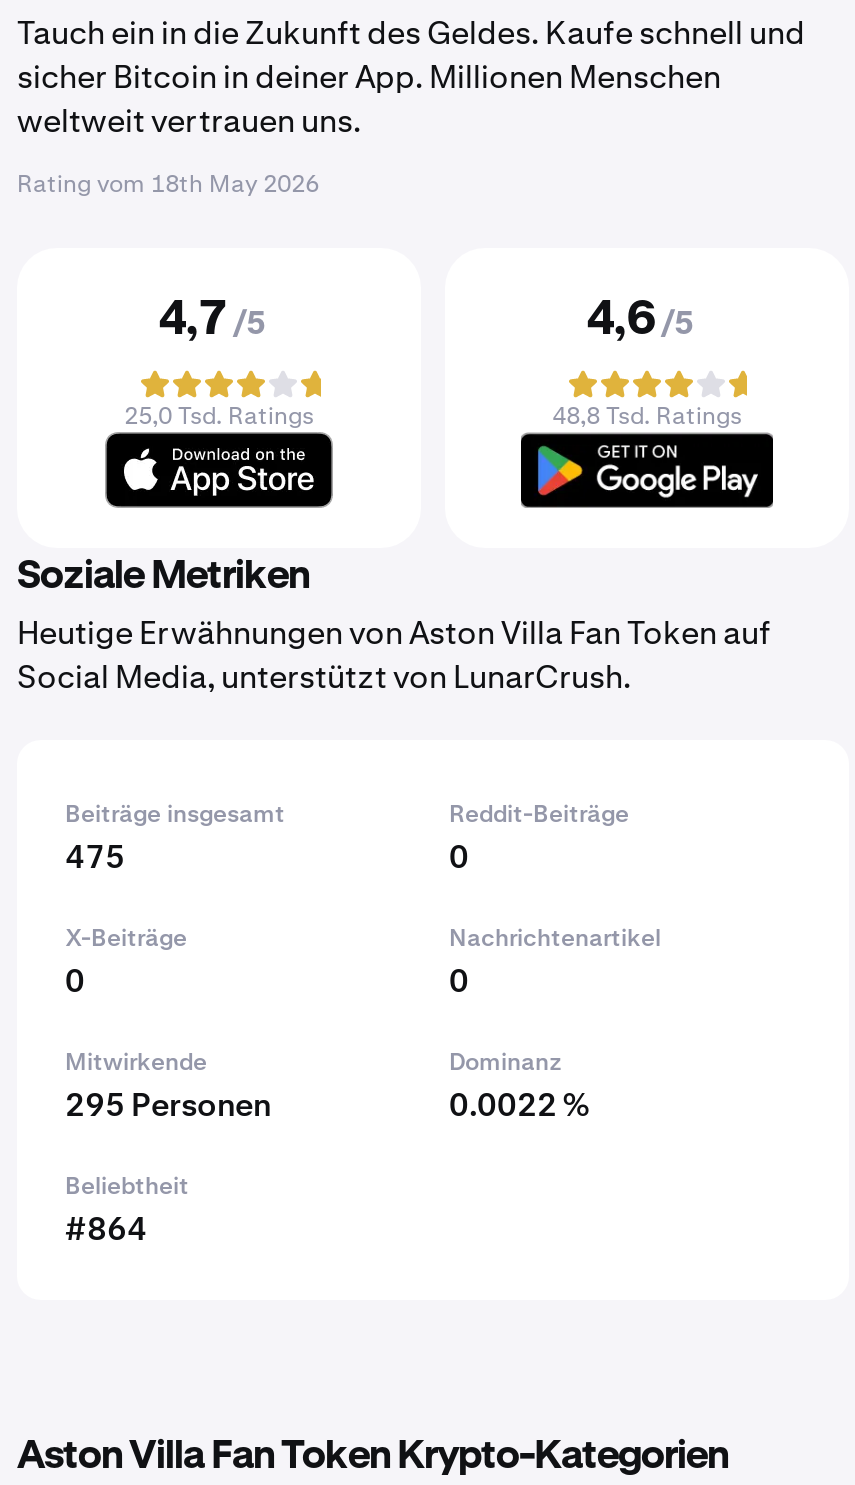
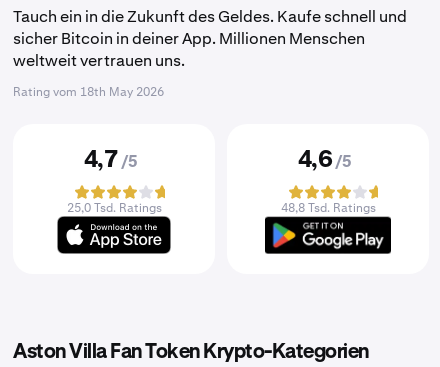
- Soziale Metriken
- Heutige Erwähnungen von Aston Villa Fan Token auf
- Social Media, unterstützt von LunarCrush.
- Beiträge insgesamt
- 475

- Reddit-Beiträge
- 0
- X-Beiträge
- 0

- Nachrichtenartikel
- 0
- Mitwirkende
- 295 Personen

- Dominanz
- 0.0022 %
- Beliebtheit
- #864
